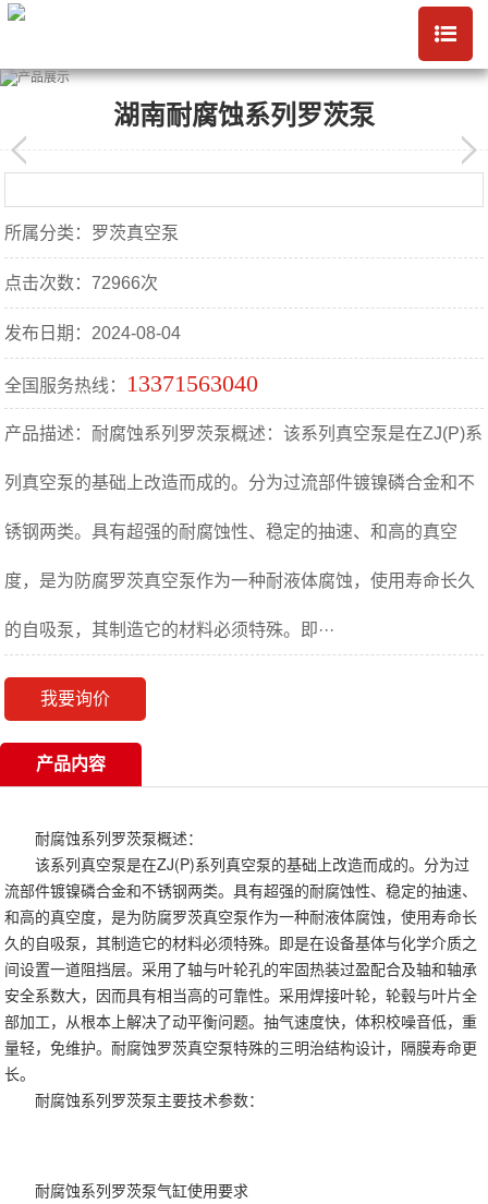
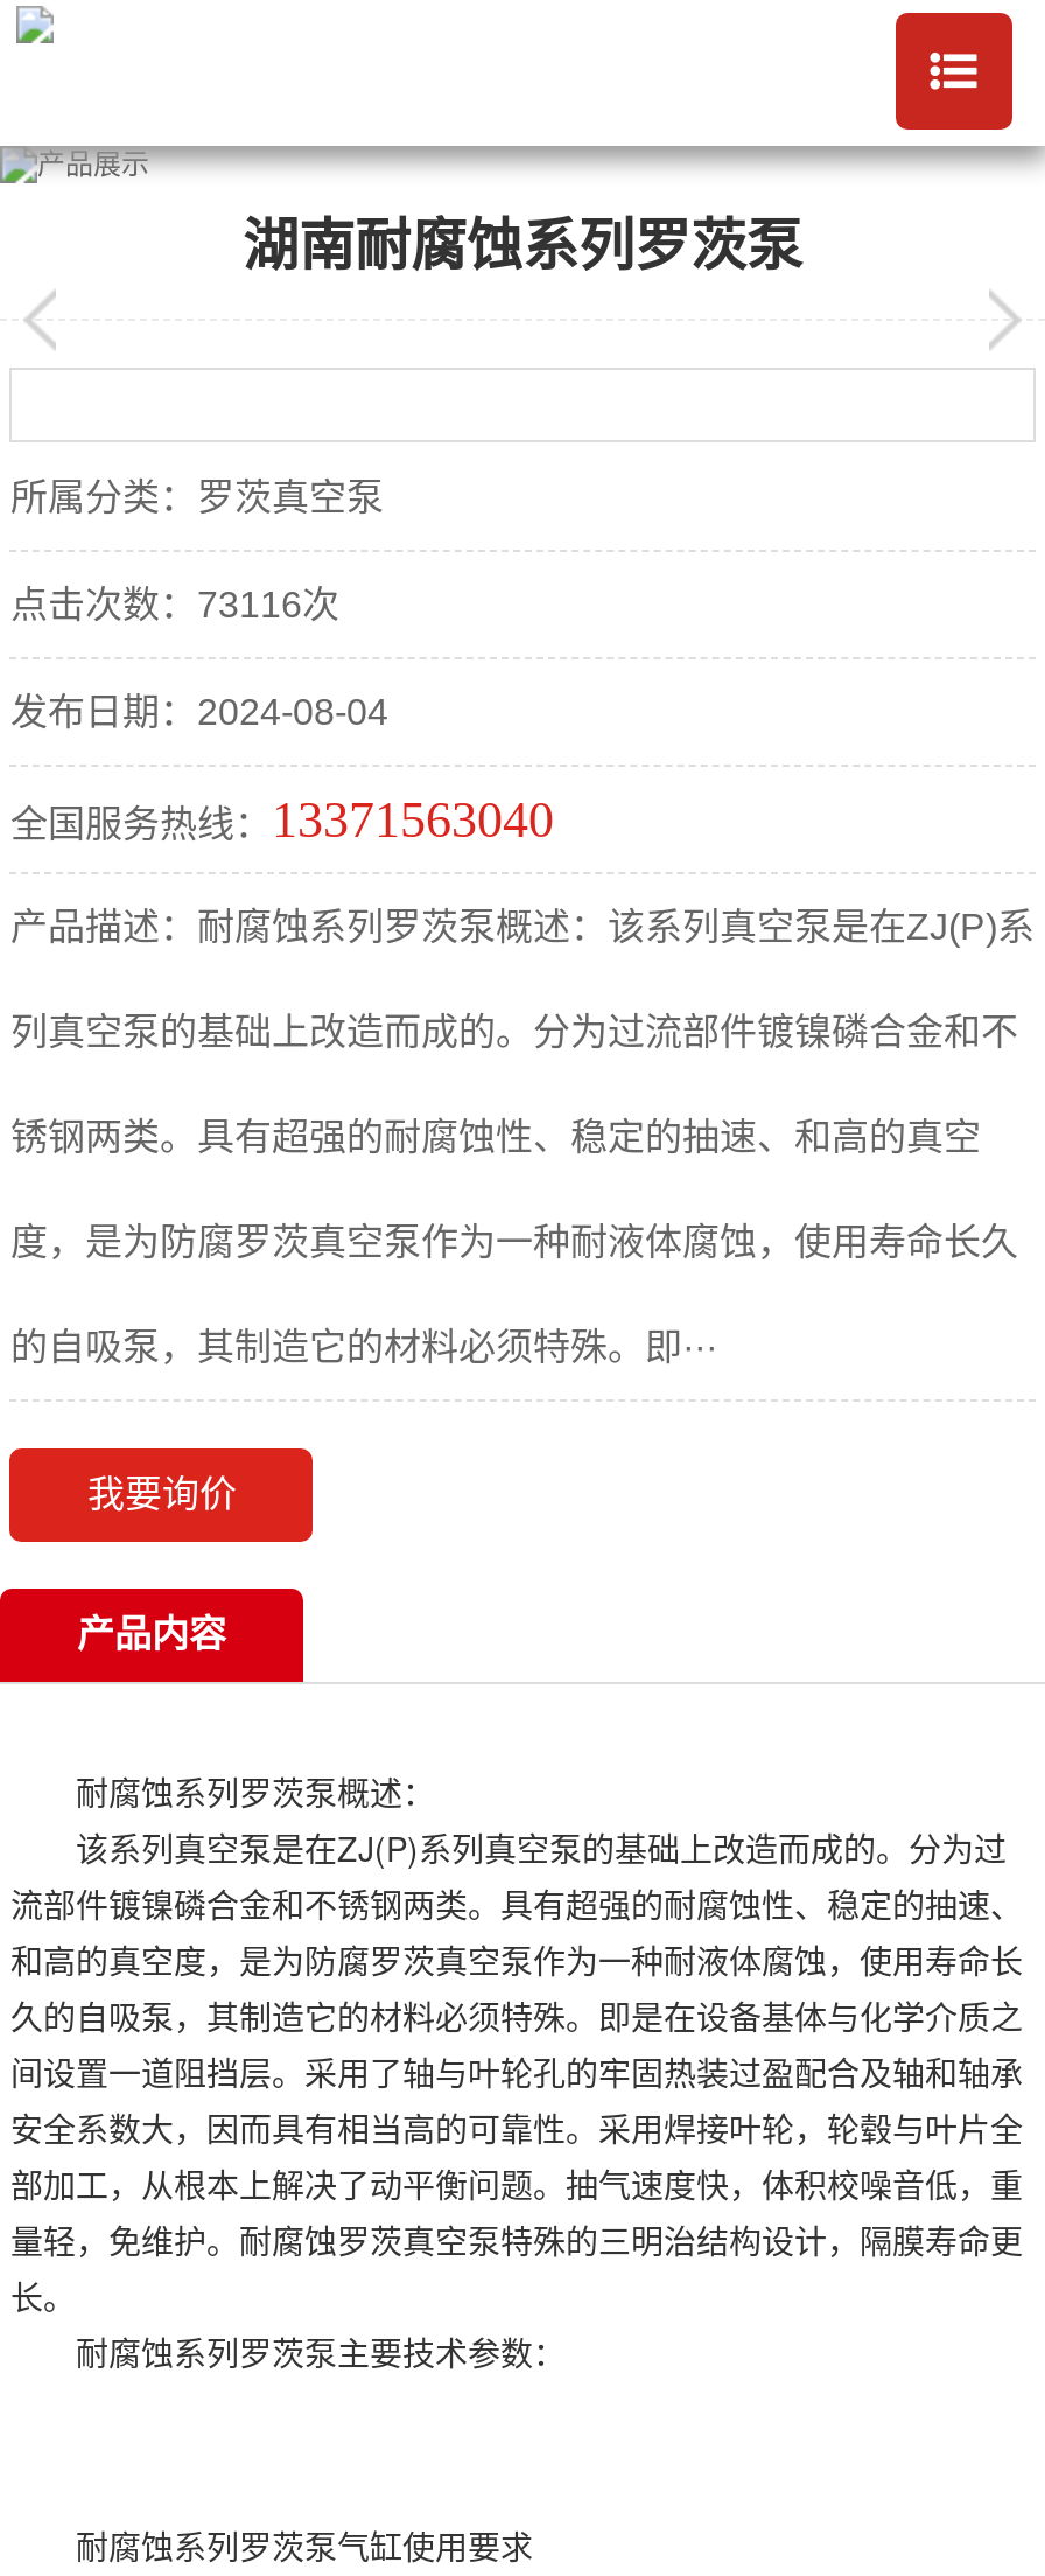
- 点击次数：72966次
+ 点击次数：73116次
